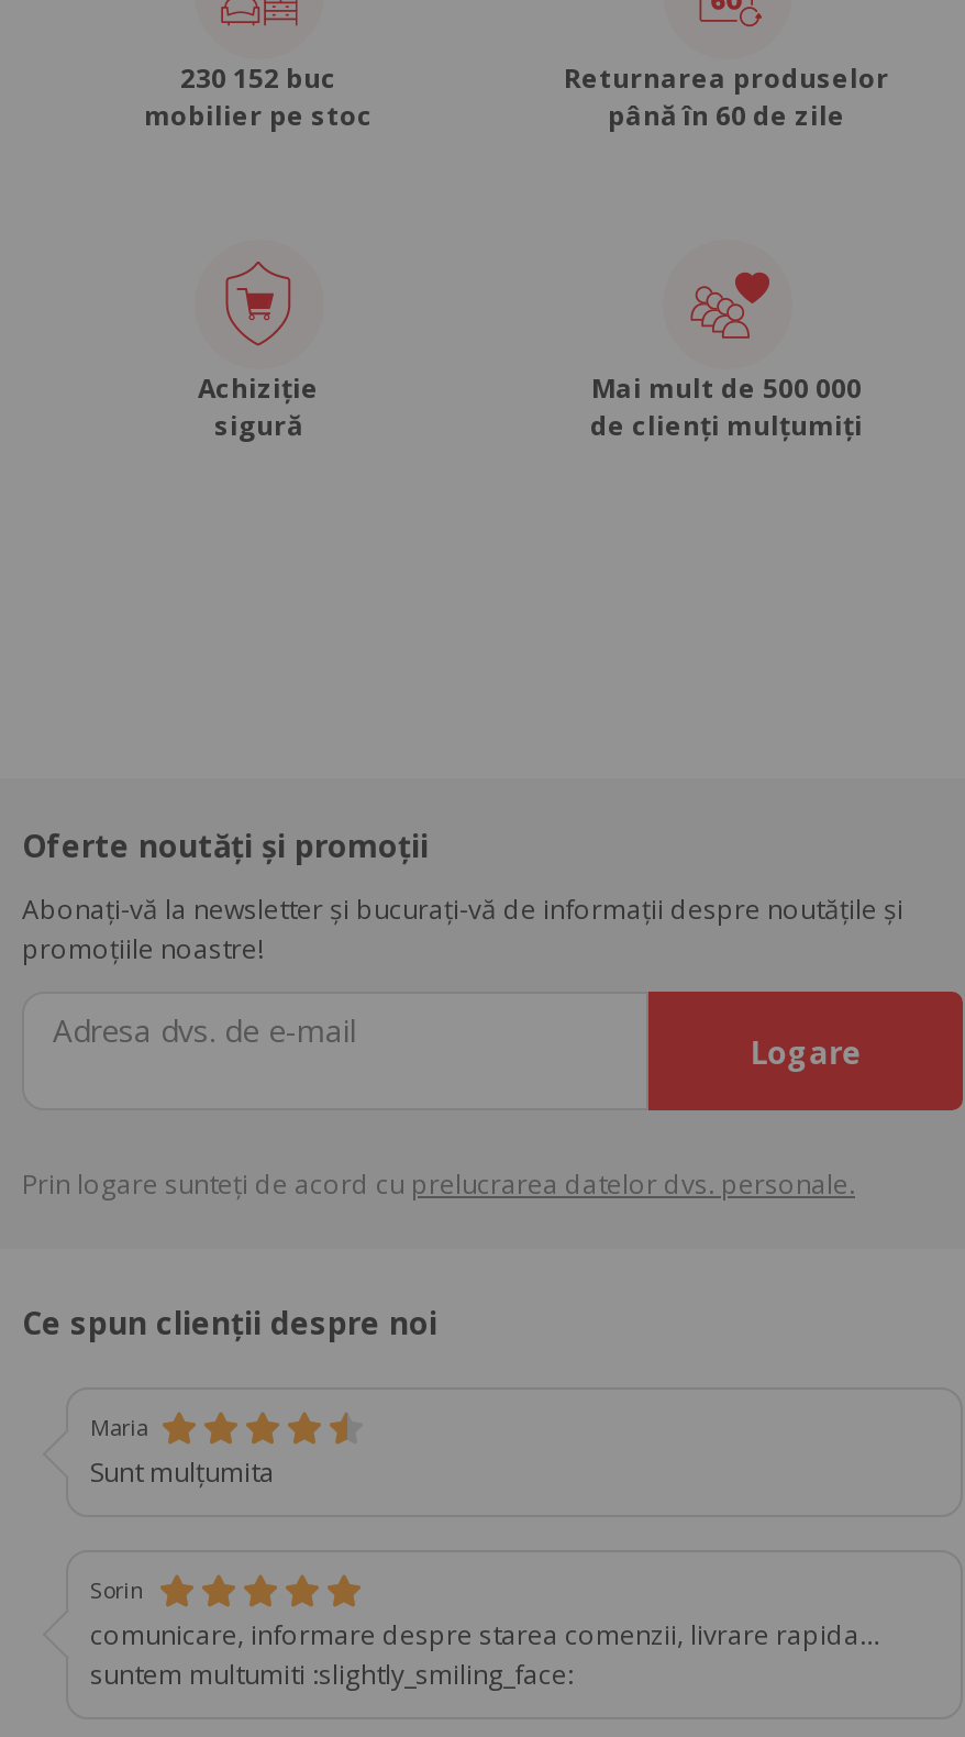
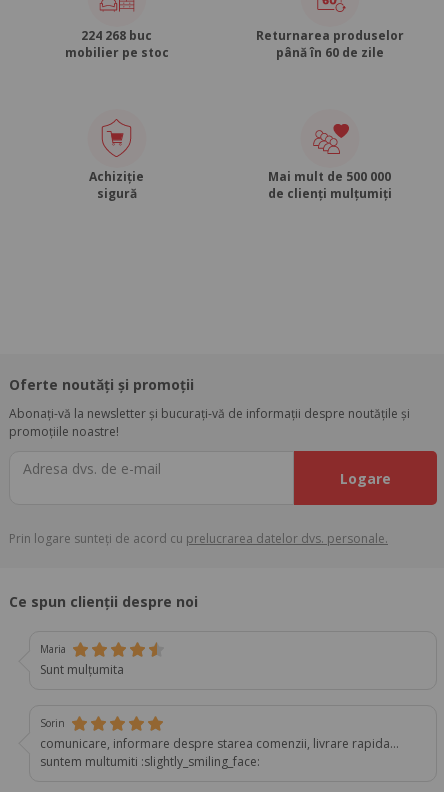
- 230 152 buc
+ 224 268 buc
